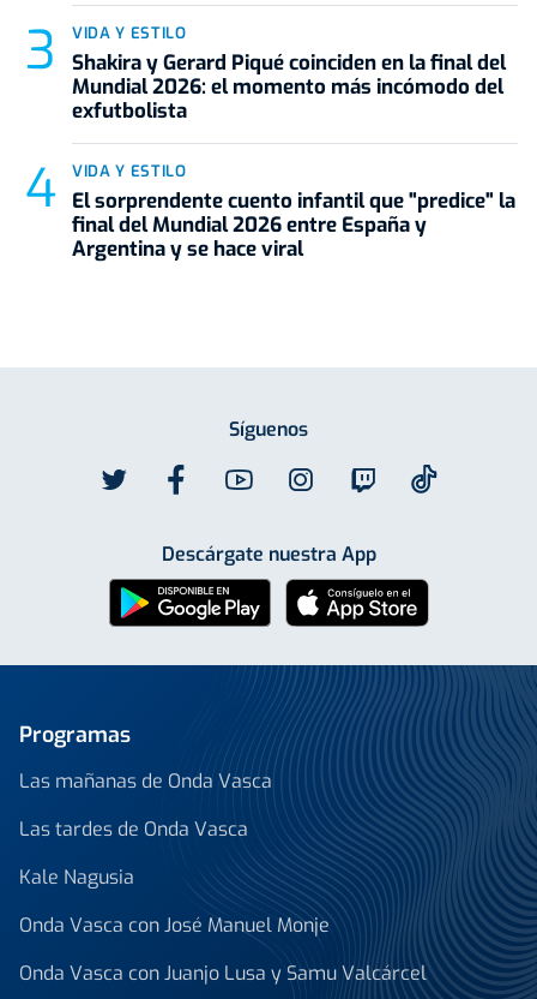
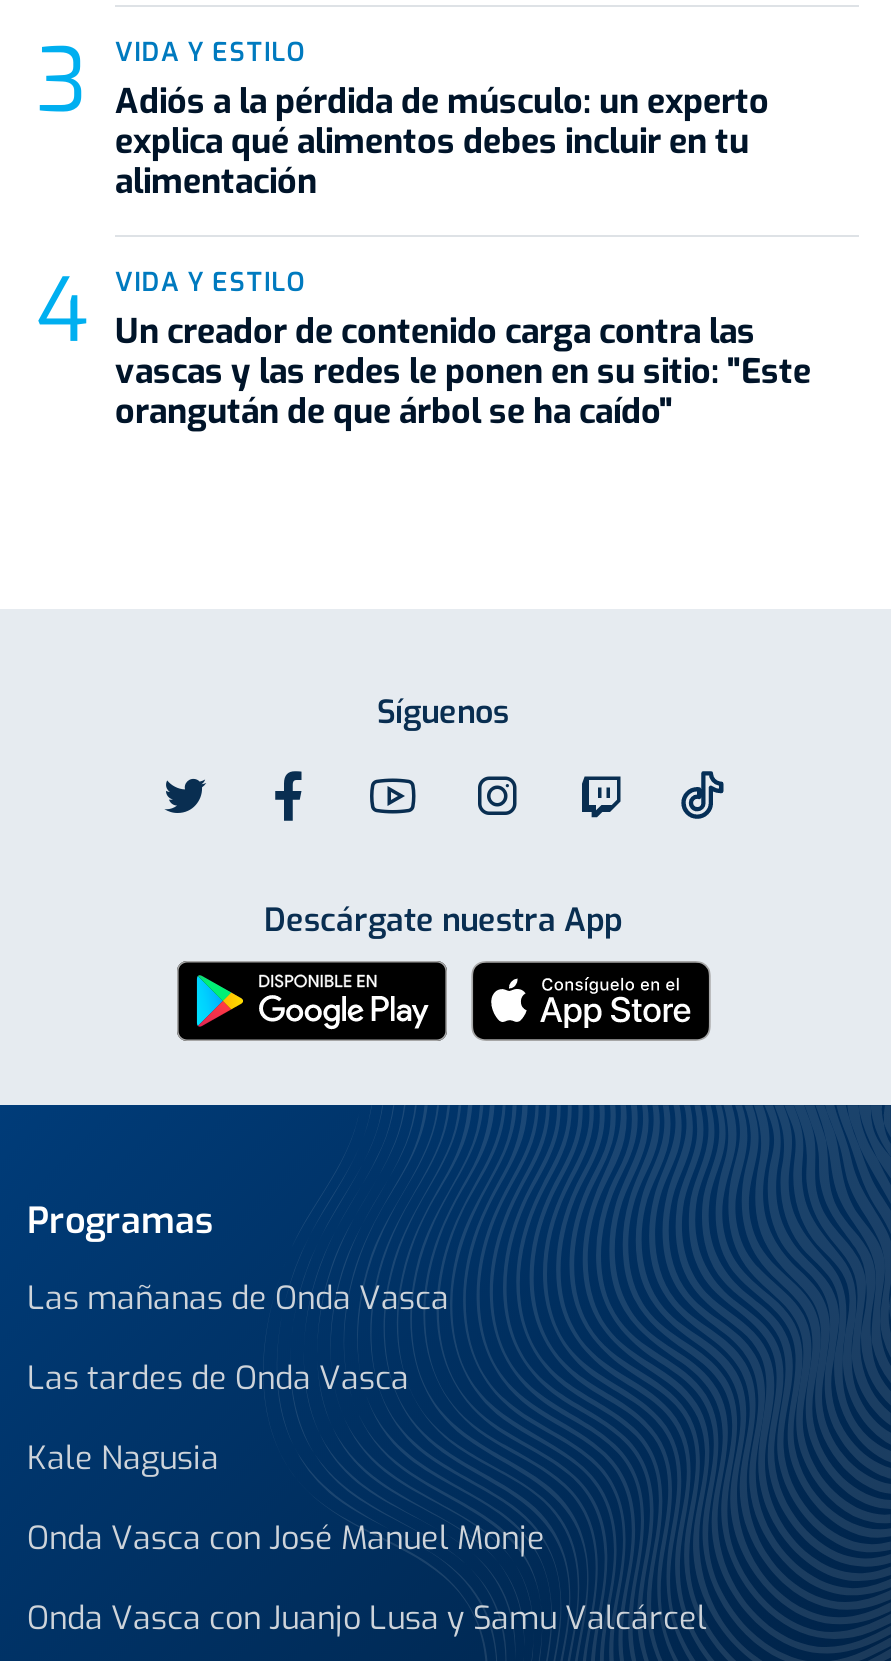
- Shakira y Gerard Piqué coinciden en la final del
- Mundial 2026: el momento más incómodo del
- exfutbolista
+ Adiós a la pérdida de músculo: un experto
+ explica qué alimentos debes incluir en tu
+ alimentación

- El sorprendente cuento infantil que "predice" la
- final del Mundial 2026 entre España y
- Argentina y se hace viral
+ Un creador de contenido carga contra las
+ vascas y las redes le ponen en su sitio: "Este
+ orangután de que árbol se ha caído"
